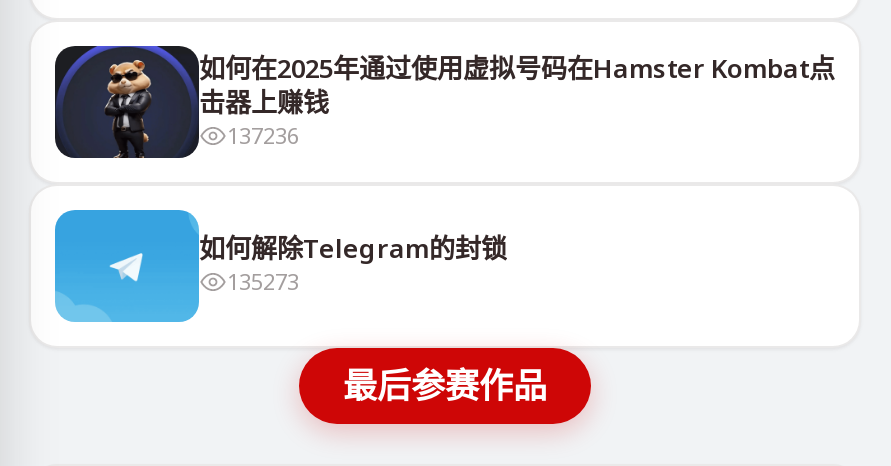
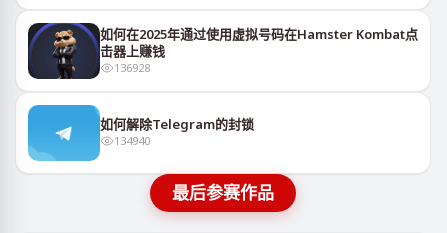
- 137236
+ 136928

- 135273
+ 134940
